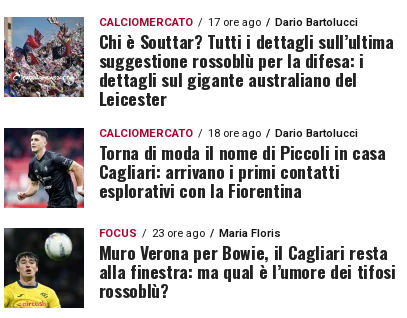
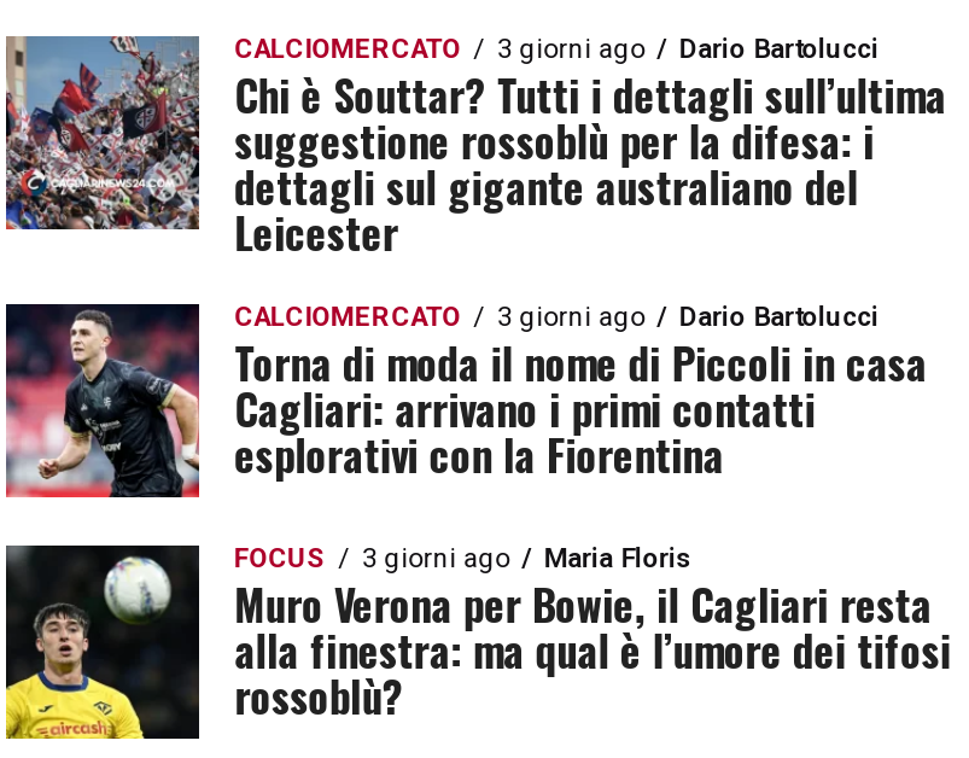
- CALCIOMERCATO 17 ore ago Dario Bartolucci
+ CALCIOMERCATO 3 giorni ago Dario Bartolucci

- CALCIOMERCATO 18 ore ago Dario Bartolucci
+ CALCIOMERCATO 3 giorni ago Dario Bartolucci

- FOCUS 23 ore ago Maria Floris
+ FOCUS 3 giorni ago Maria Floris
